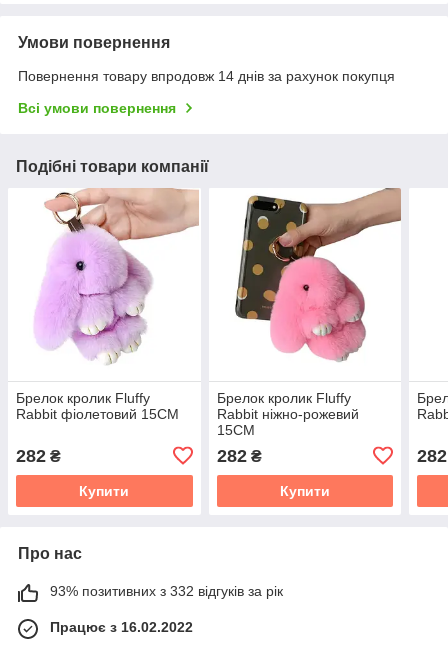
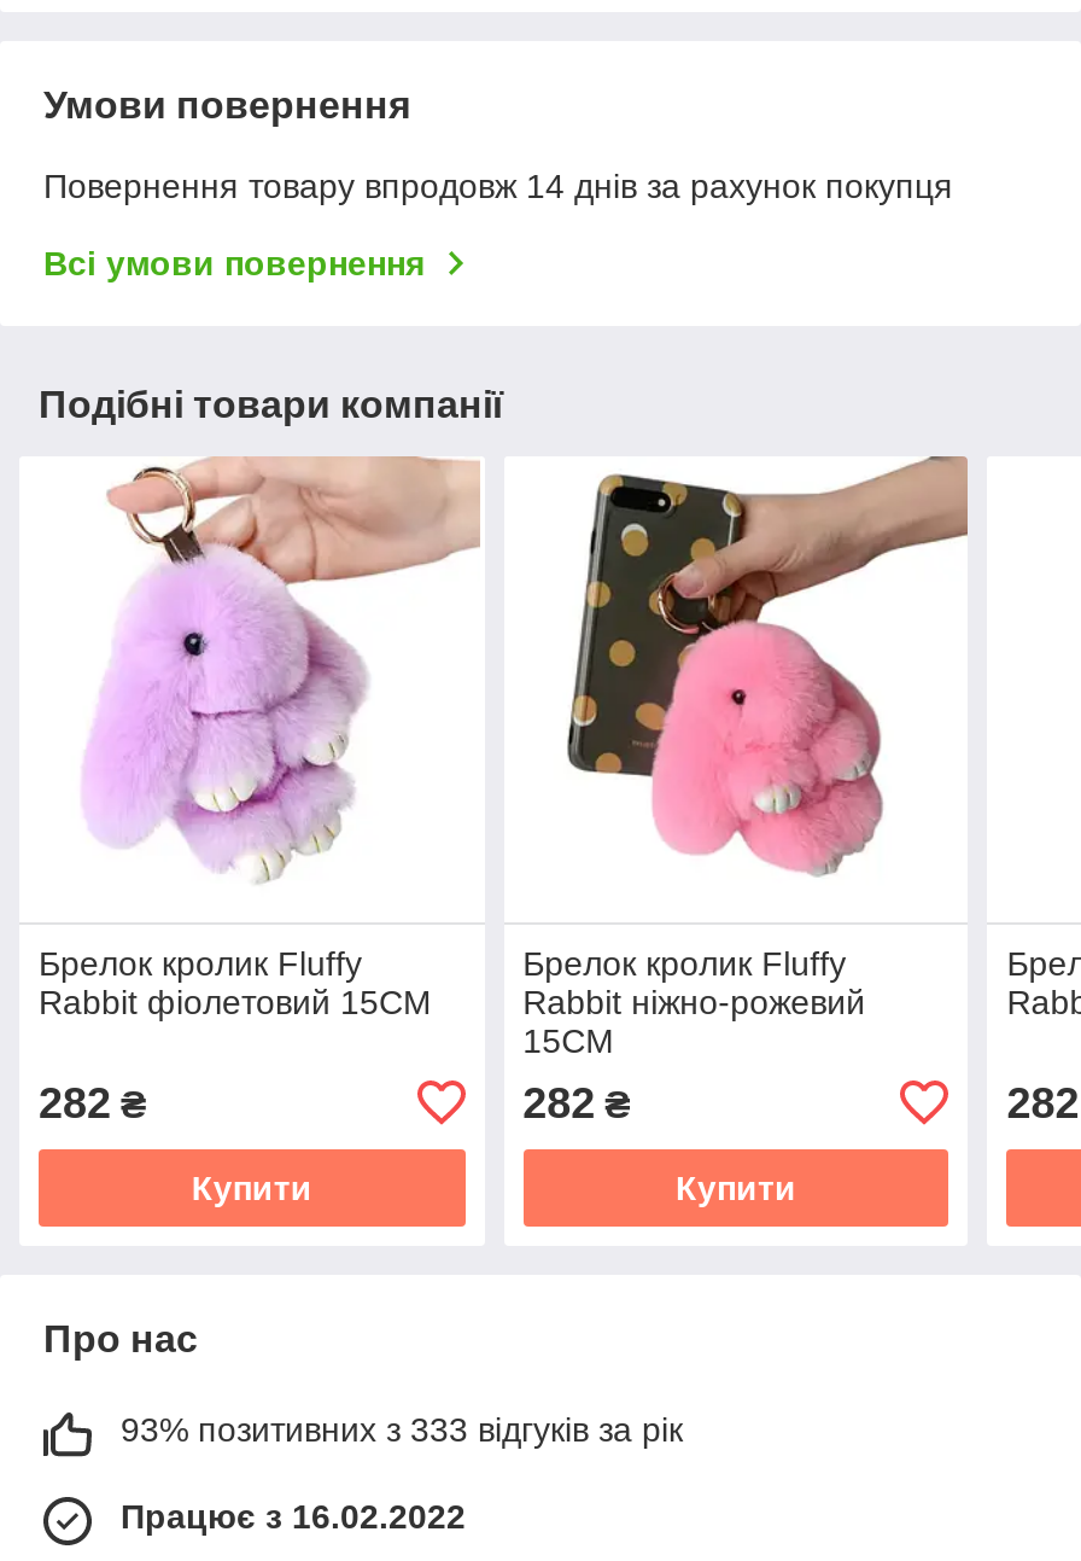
- 93% позитивних з 332 відгуків за рік
+ 93% позитивних з 333 відгуків за рік
